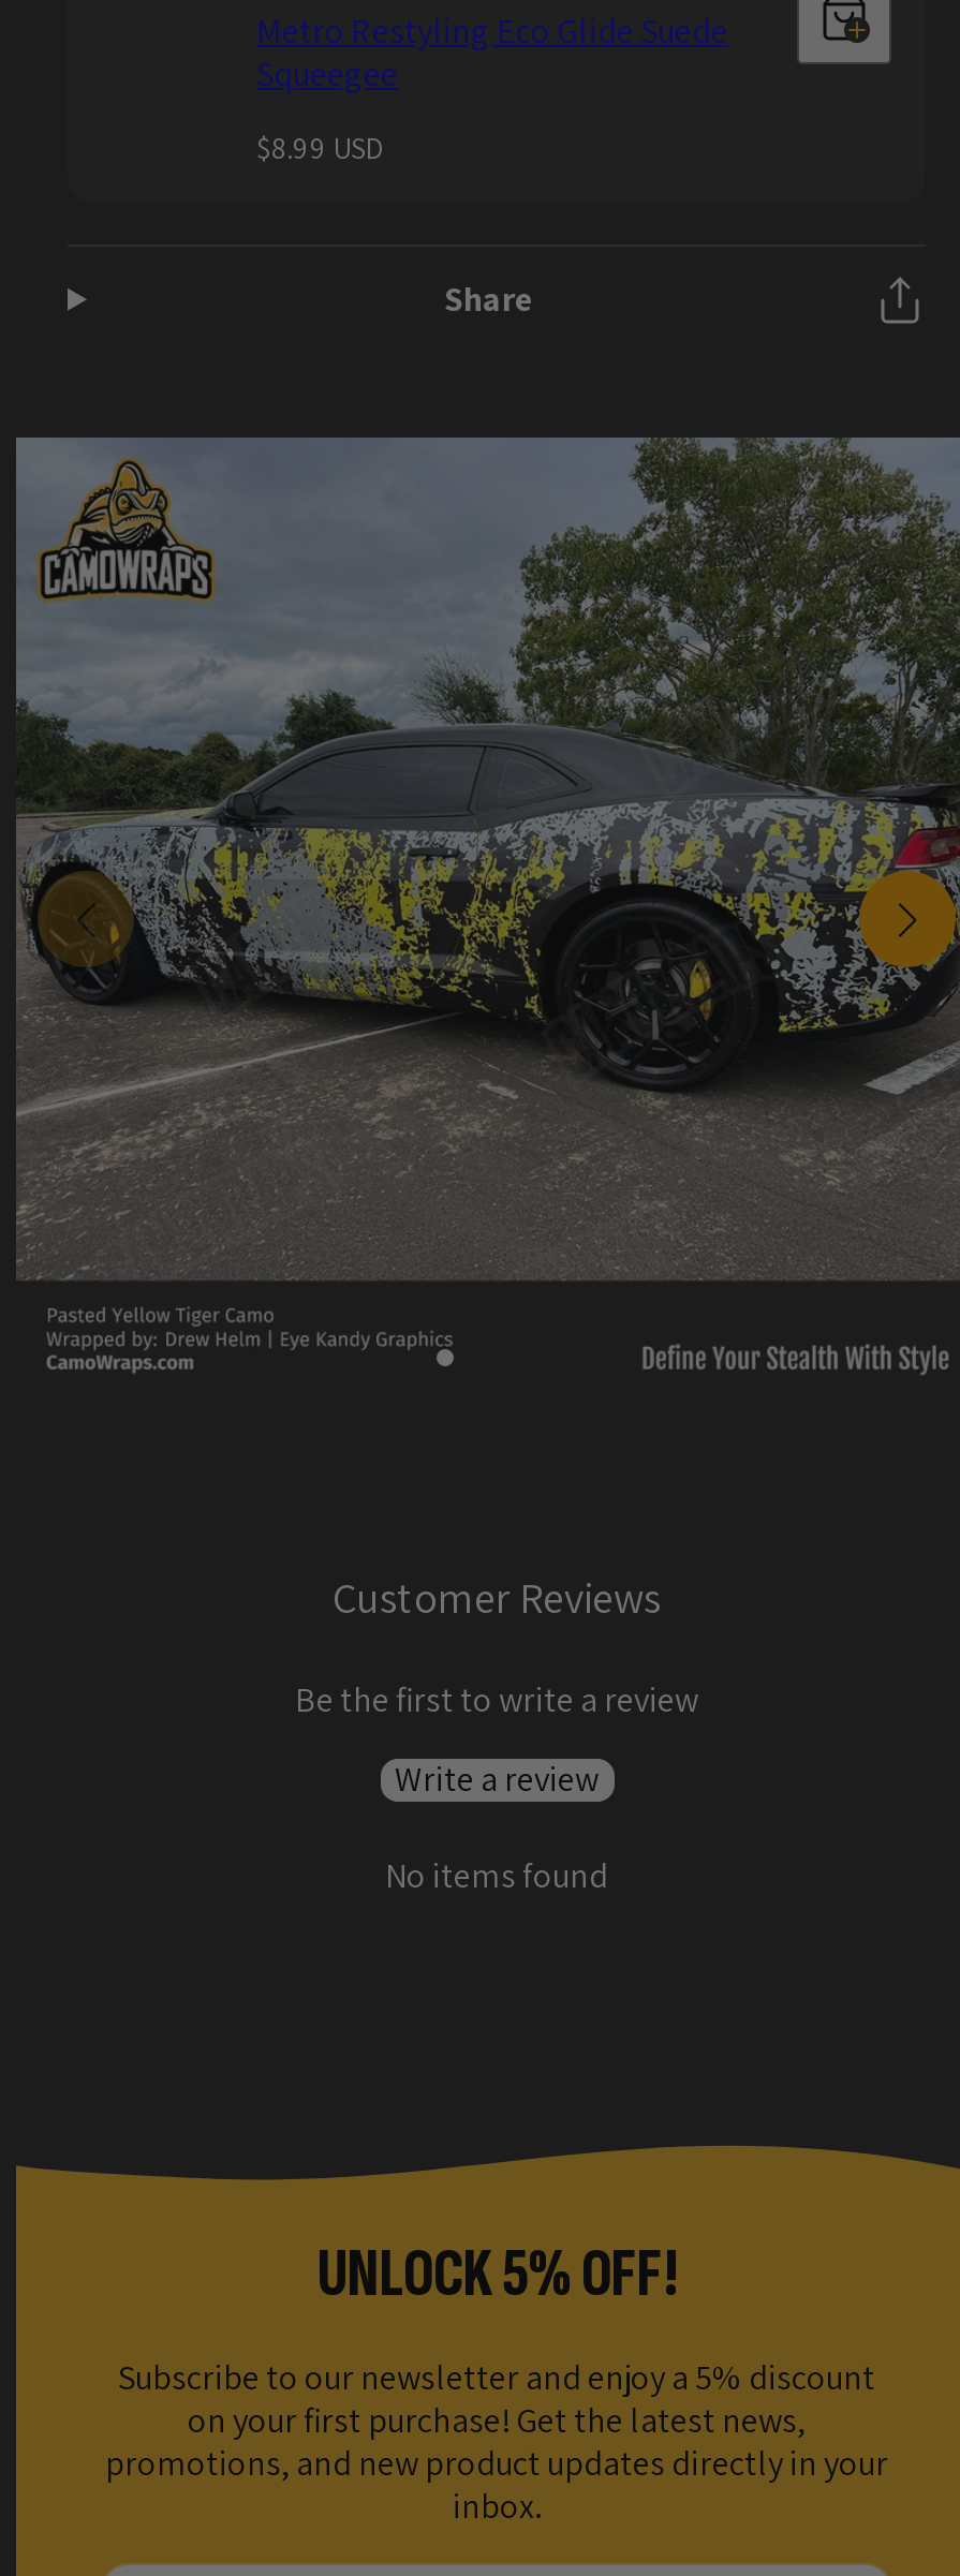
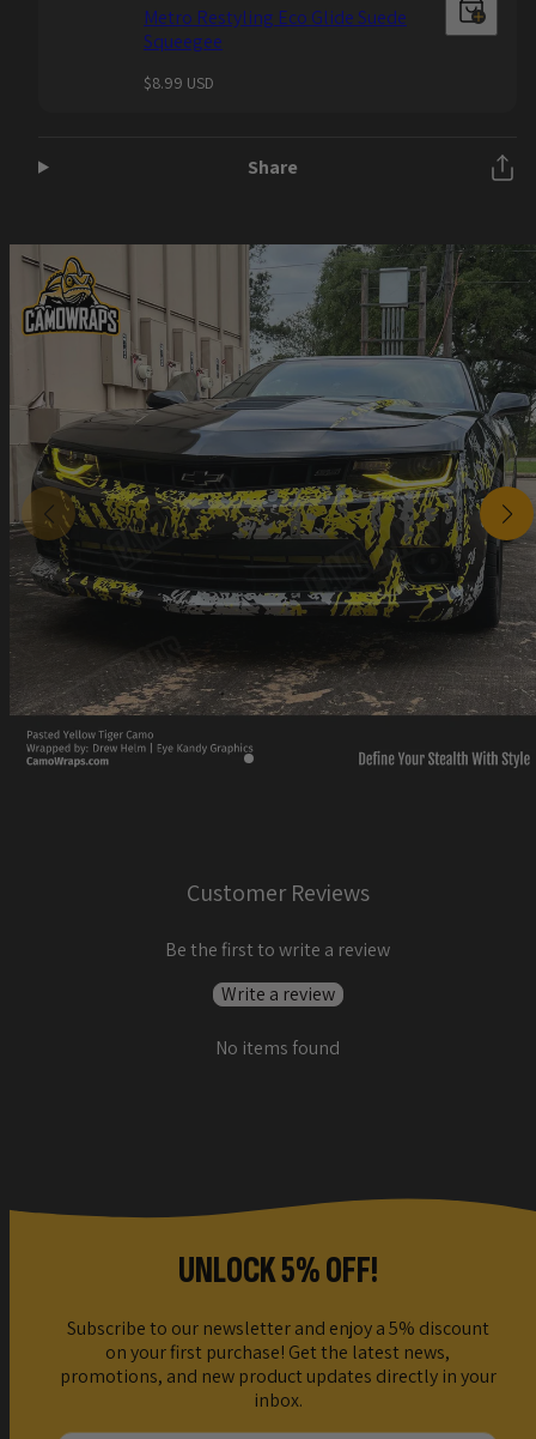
- [image]
+ [image]
